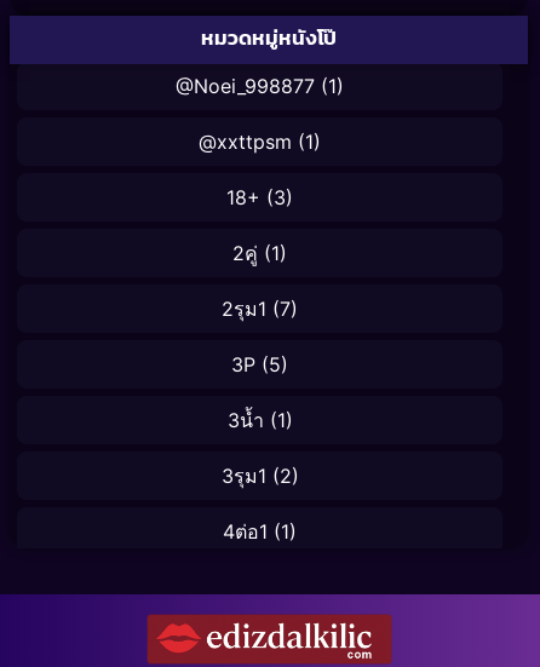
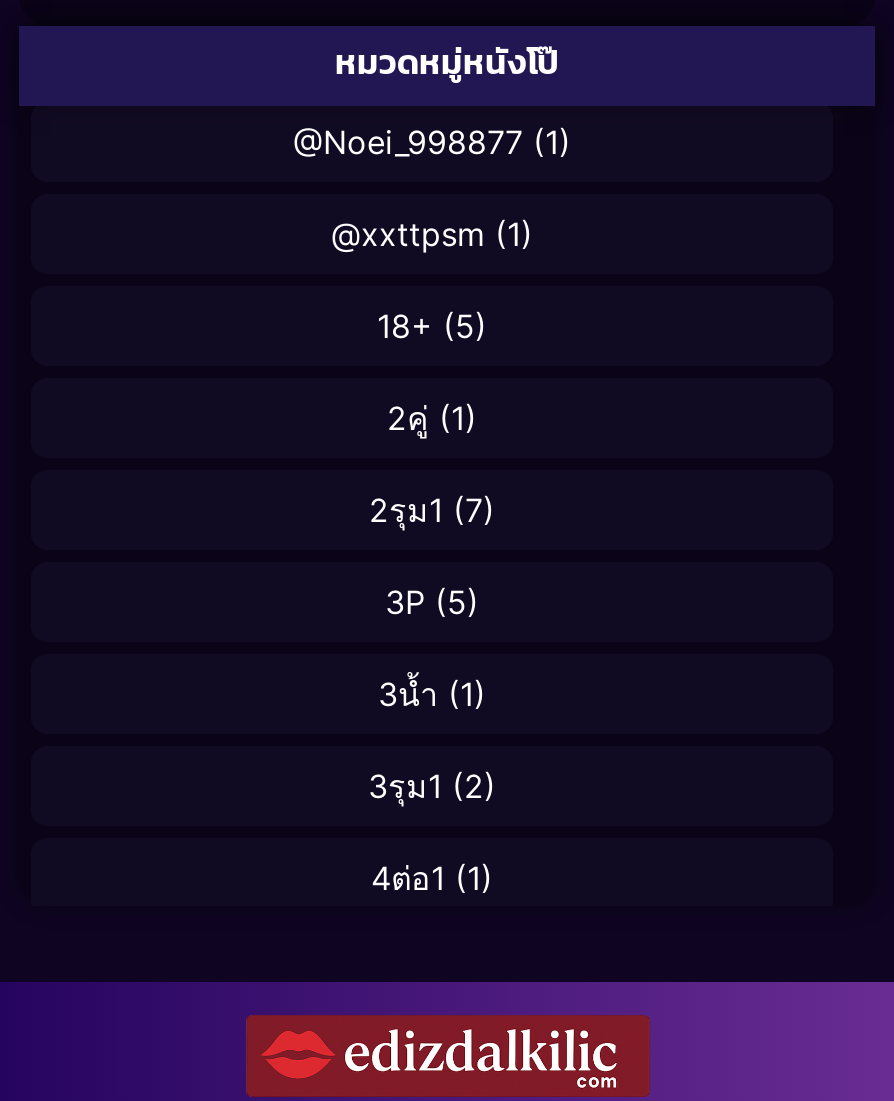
- 18+ (3)
+ 18+ (5)
